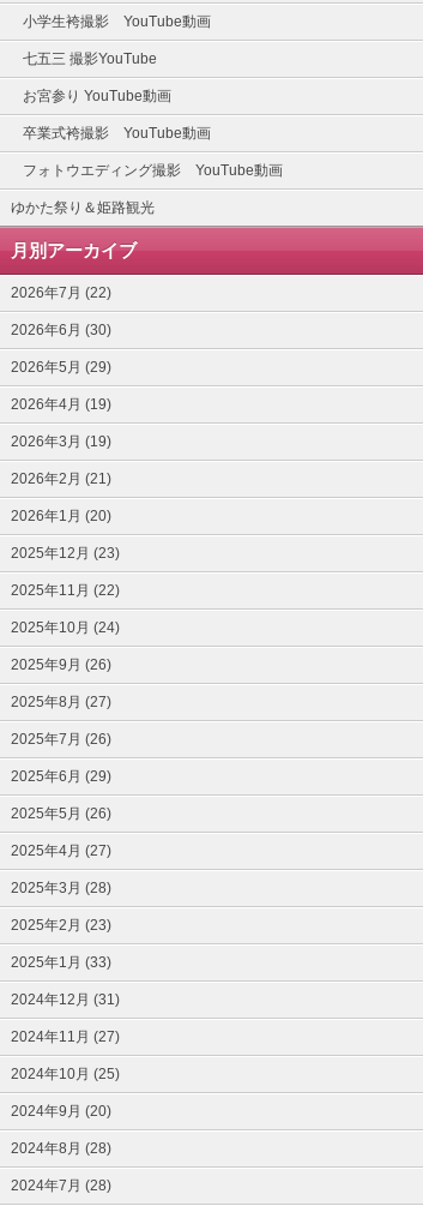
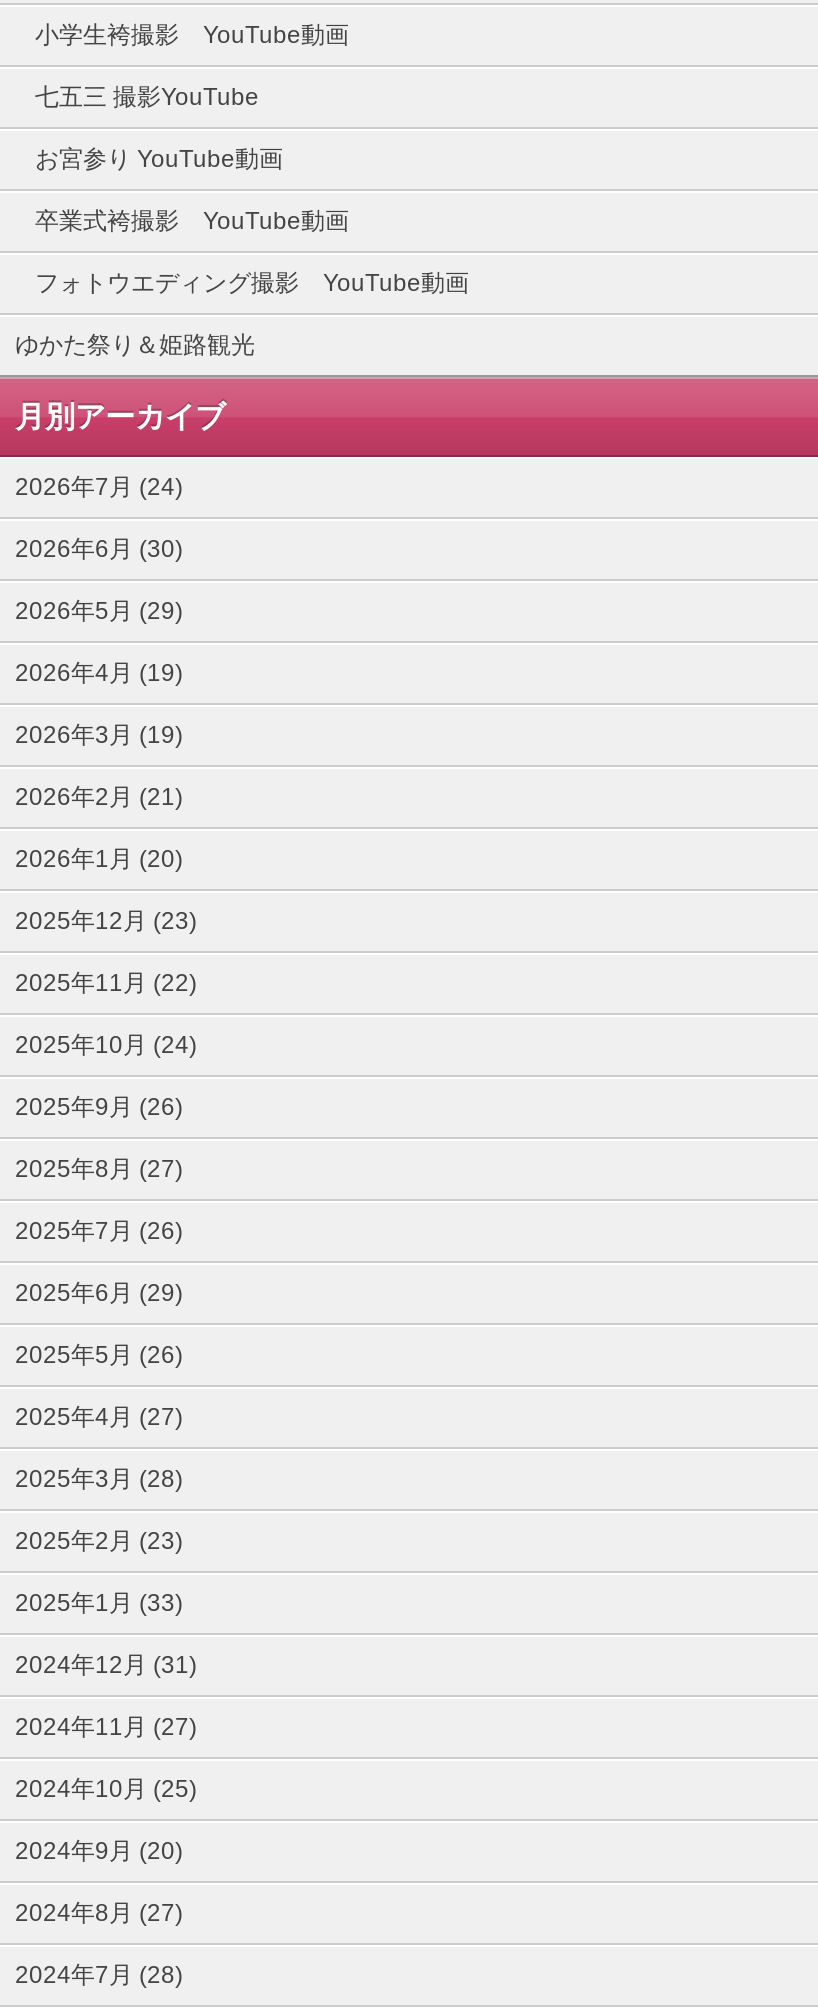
- 2026年7月 (22)
+ 2026年7月 (24)

- 2024年8月 (28)
+ 2024年8月 (27)
